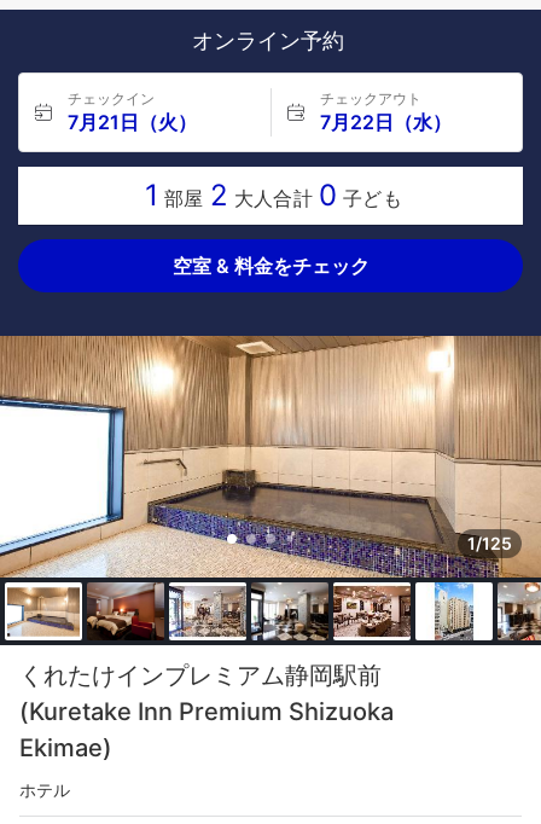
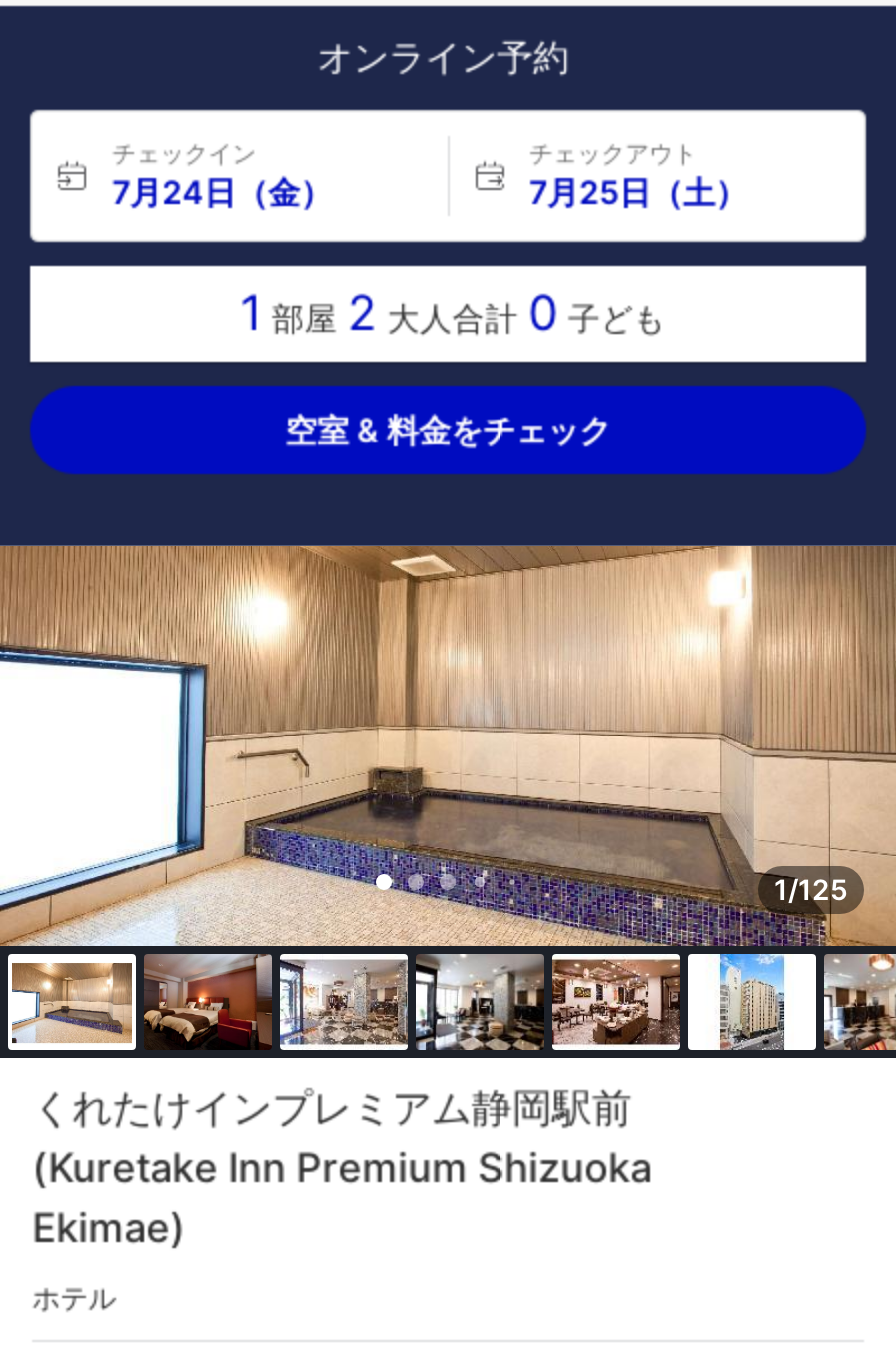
- 7月21日（火）
+ 7月24日（金）

- 7月22日（水）
+ 7月25日（土）
